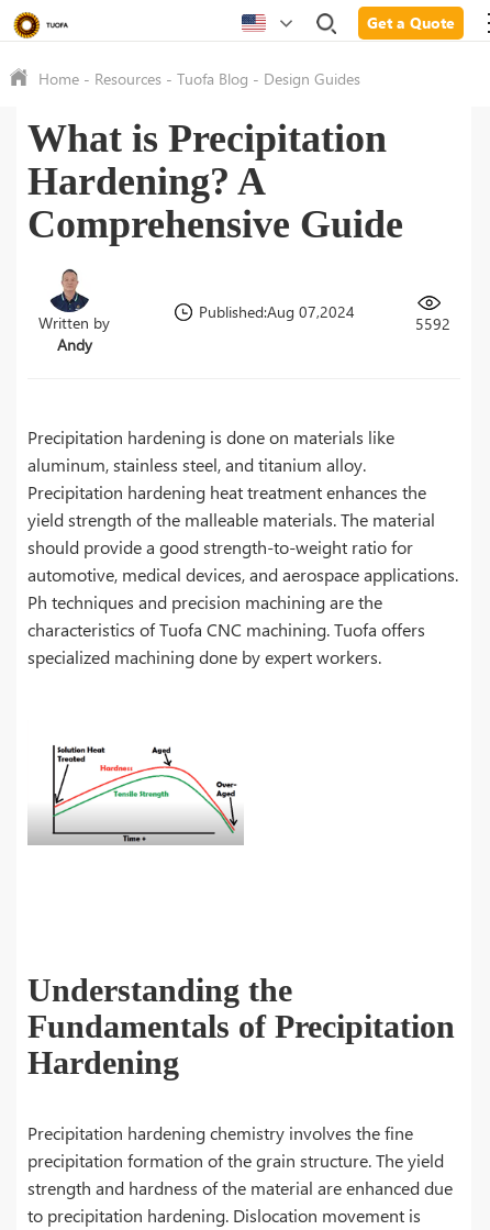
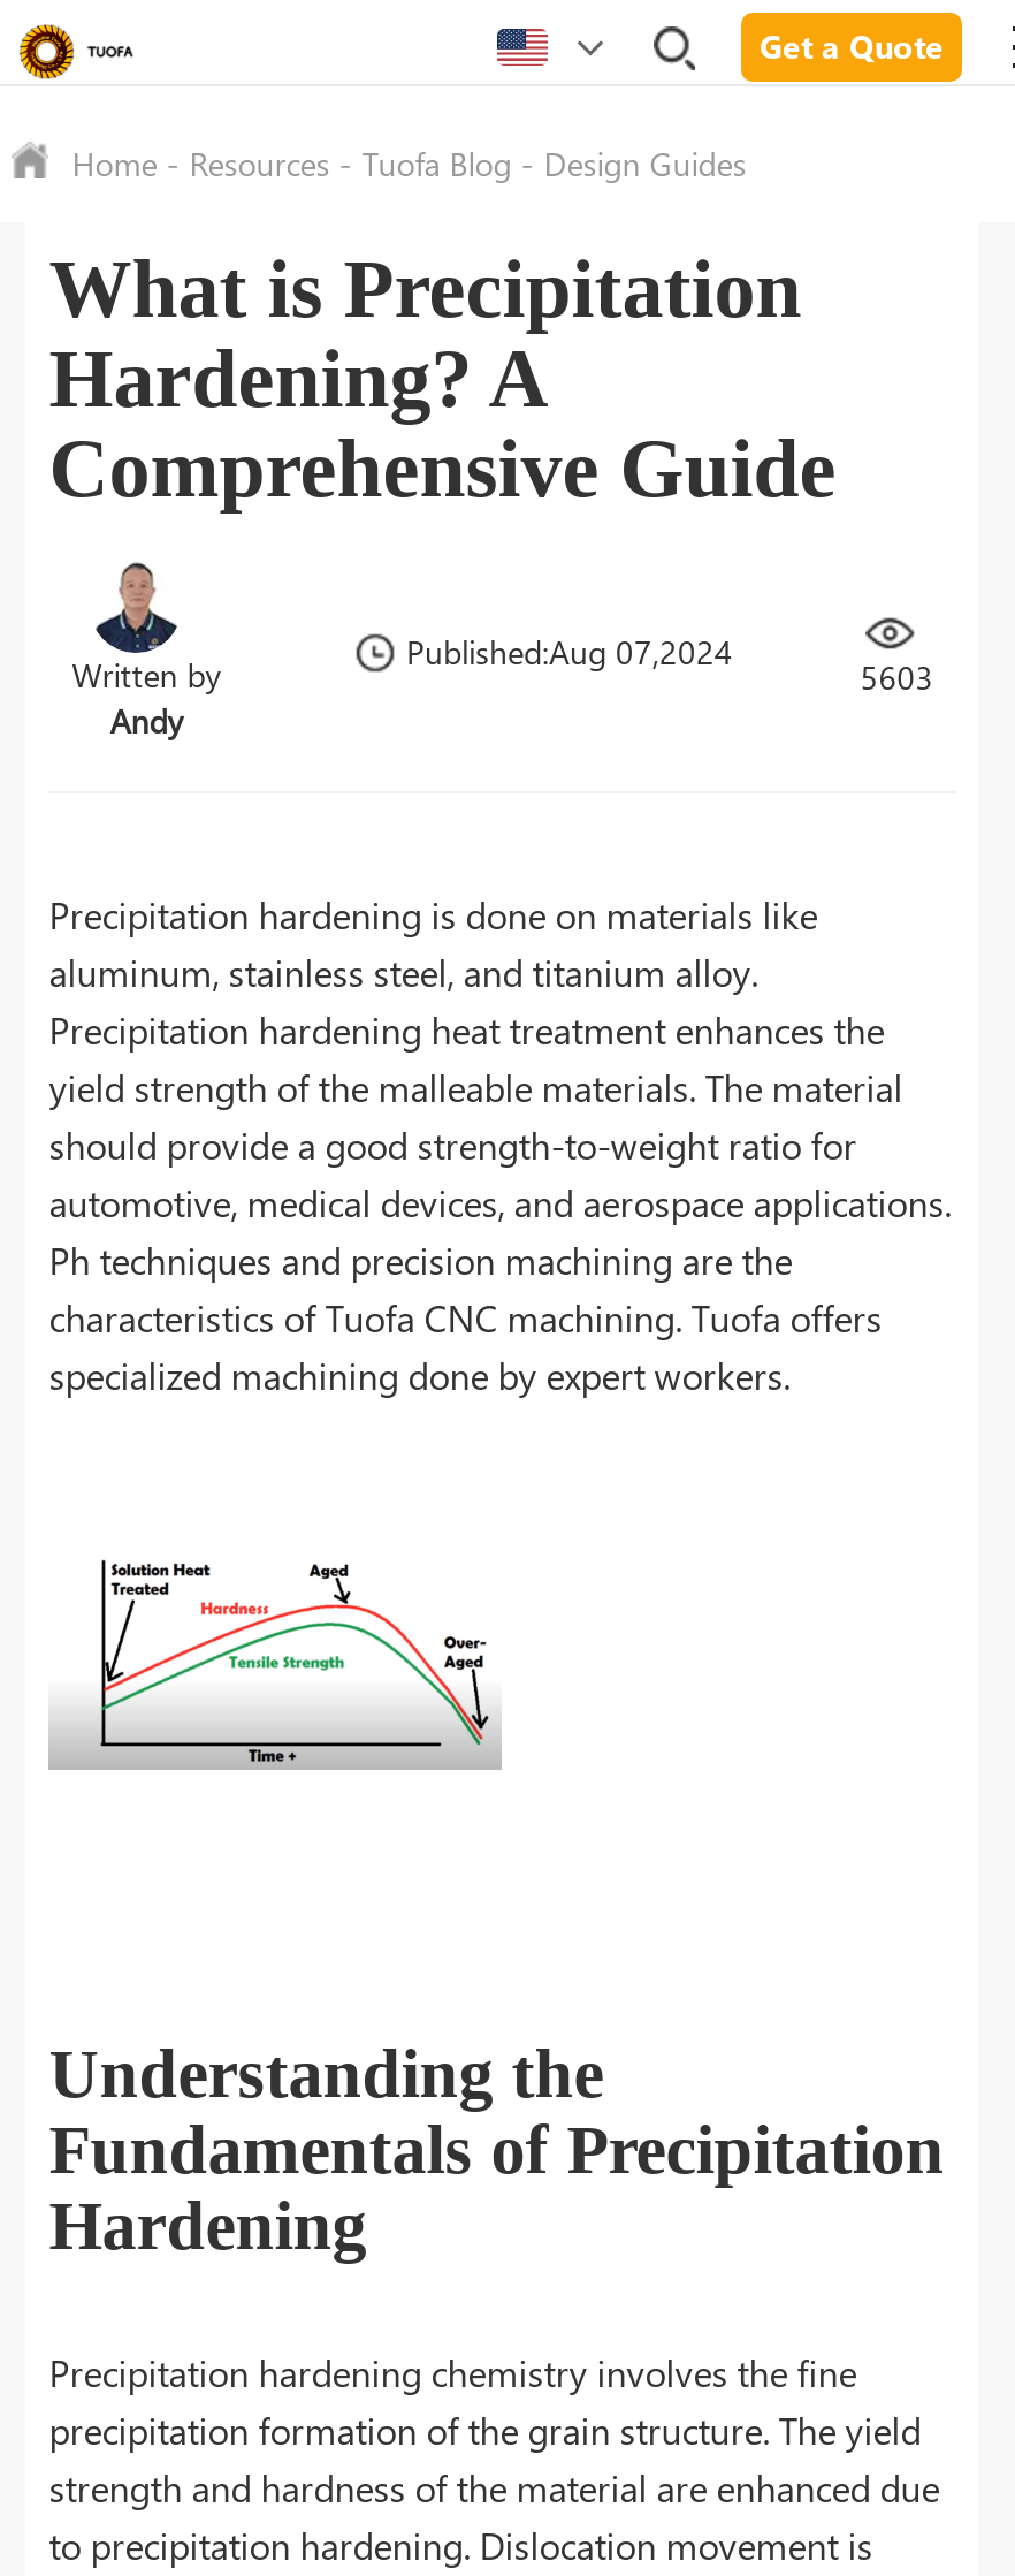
- 5592
+ 5603
